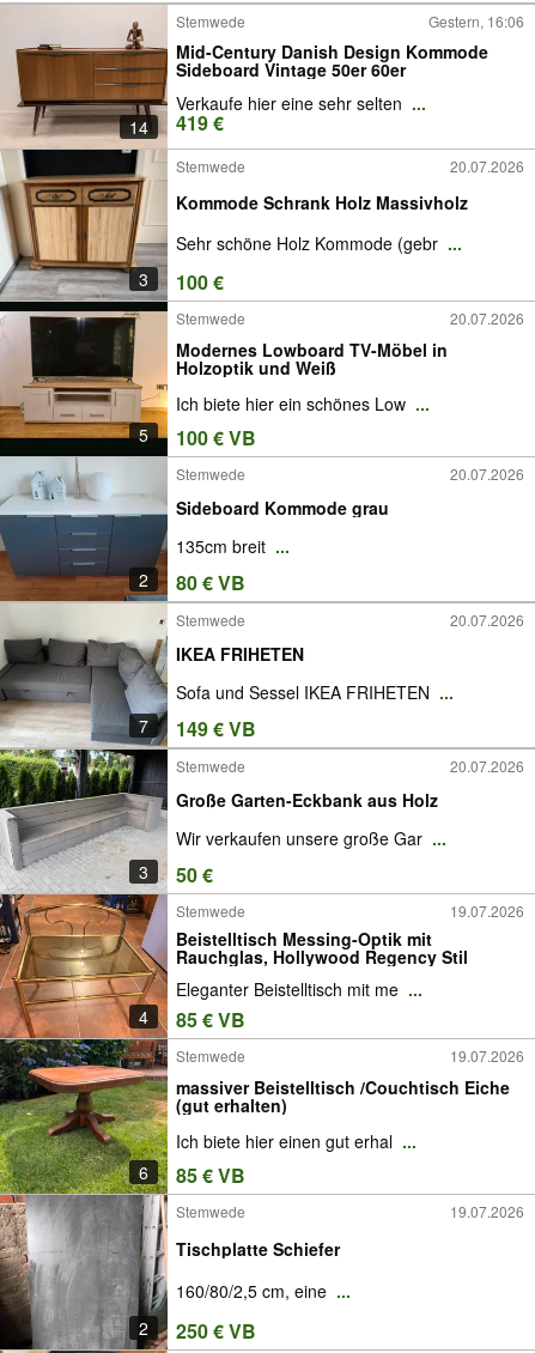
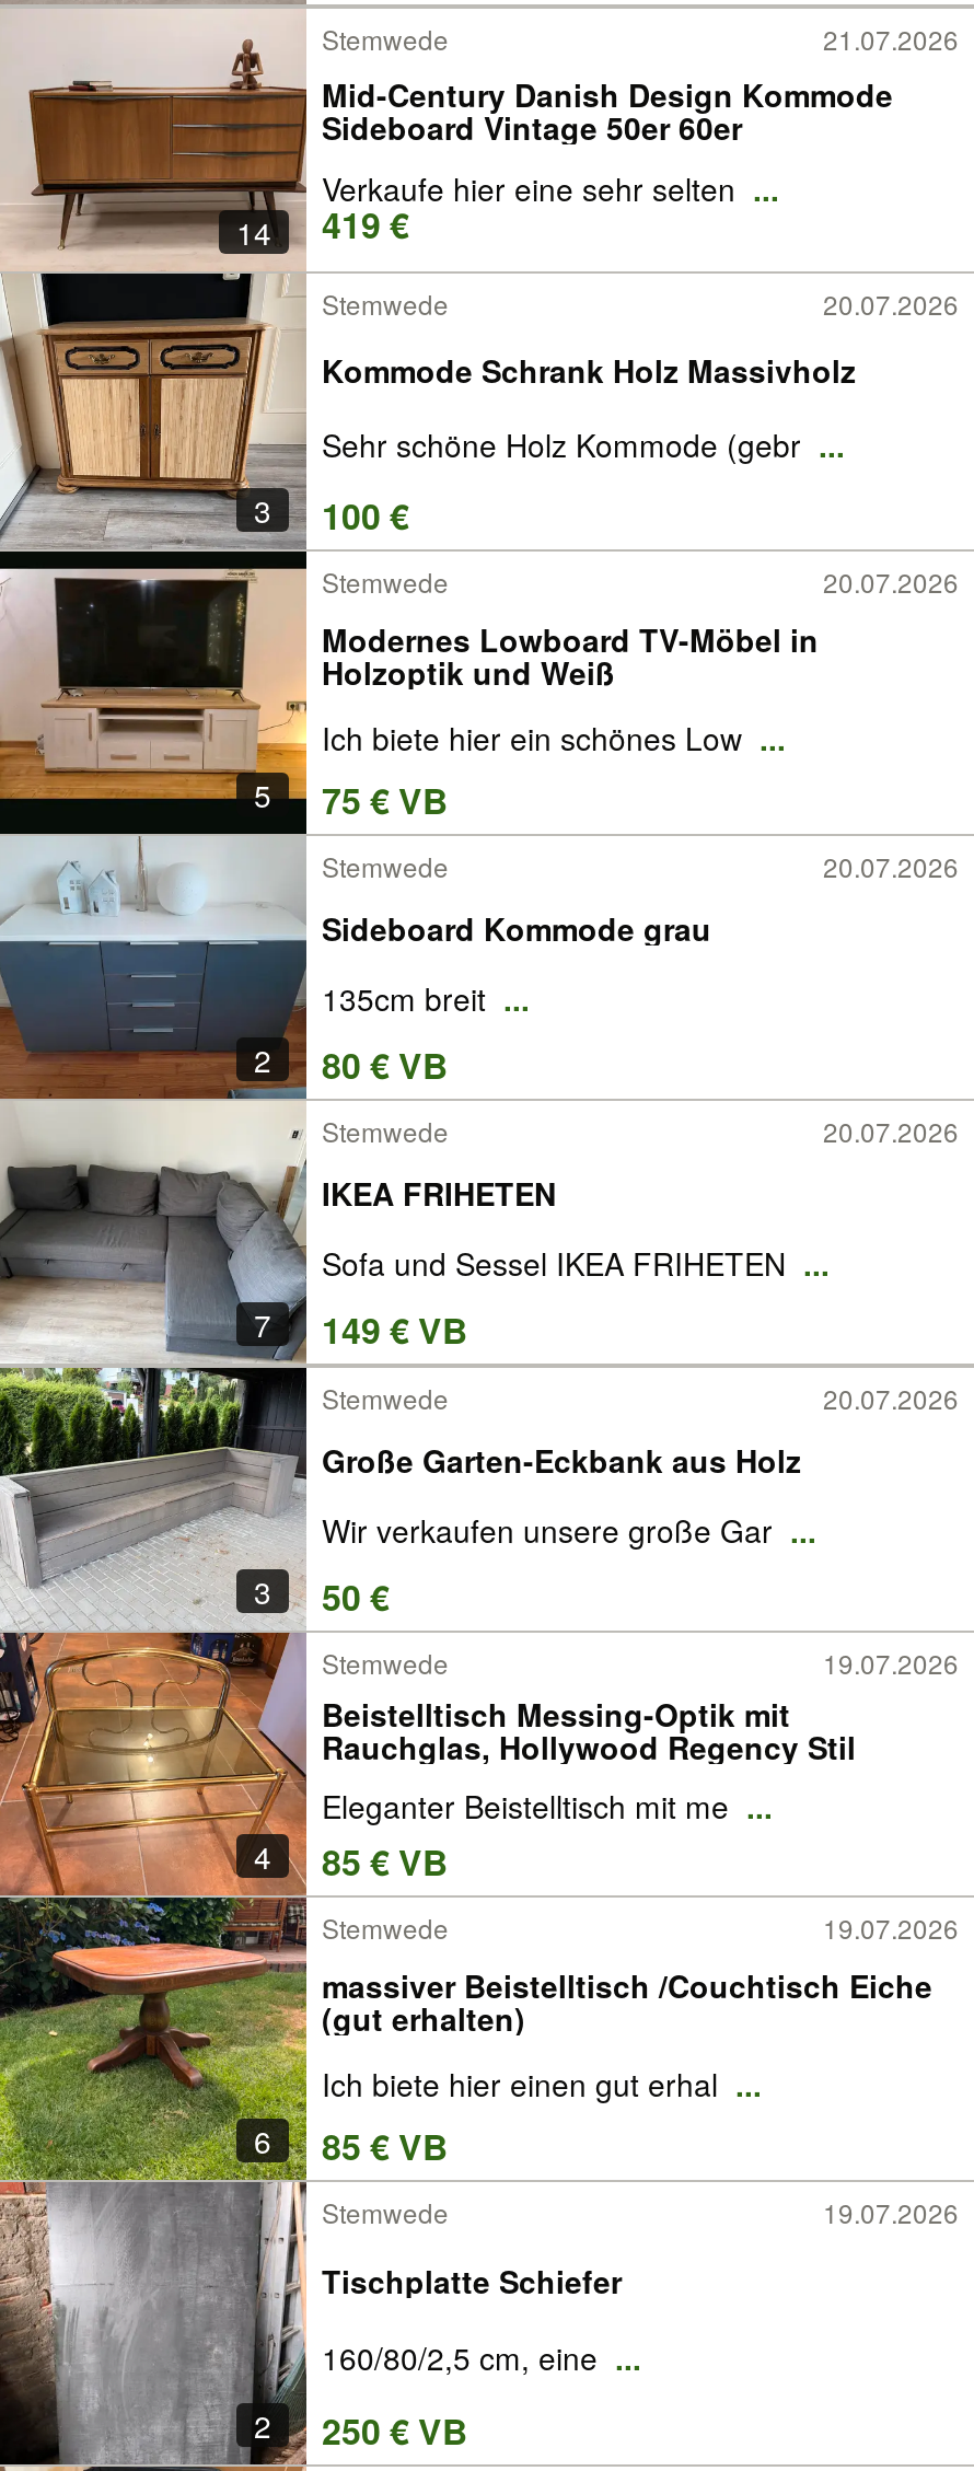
- Gestern, 16:06
+ 21.07.2026

- 5 100 € VB
+ 5 75 € VB
